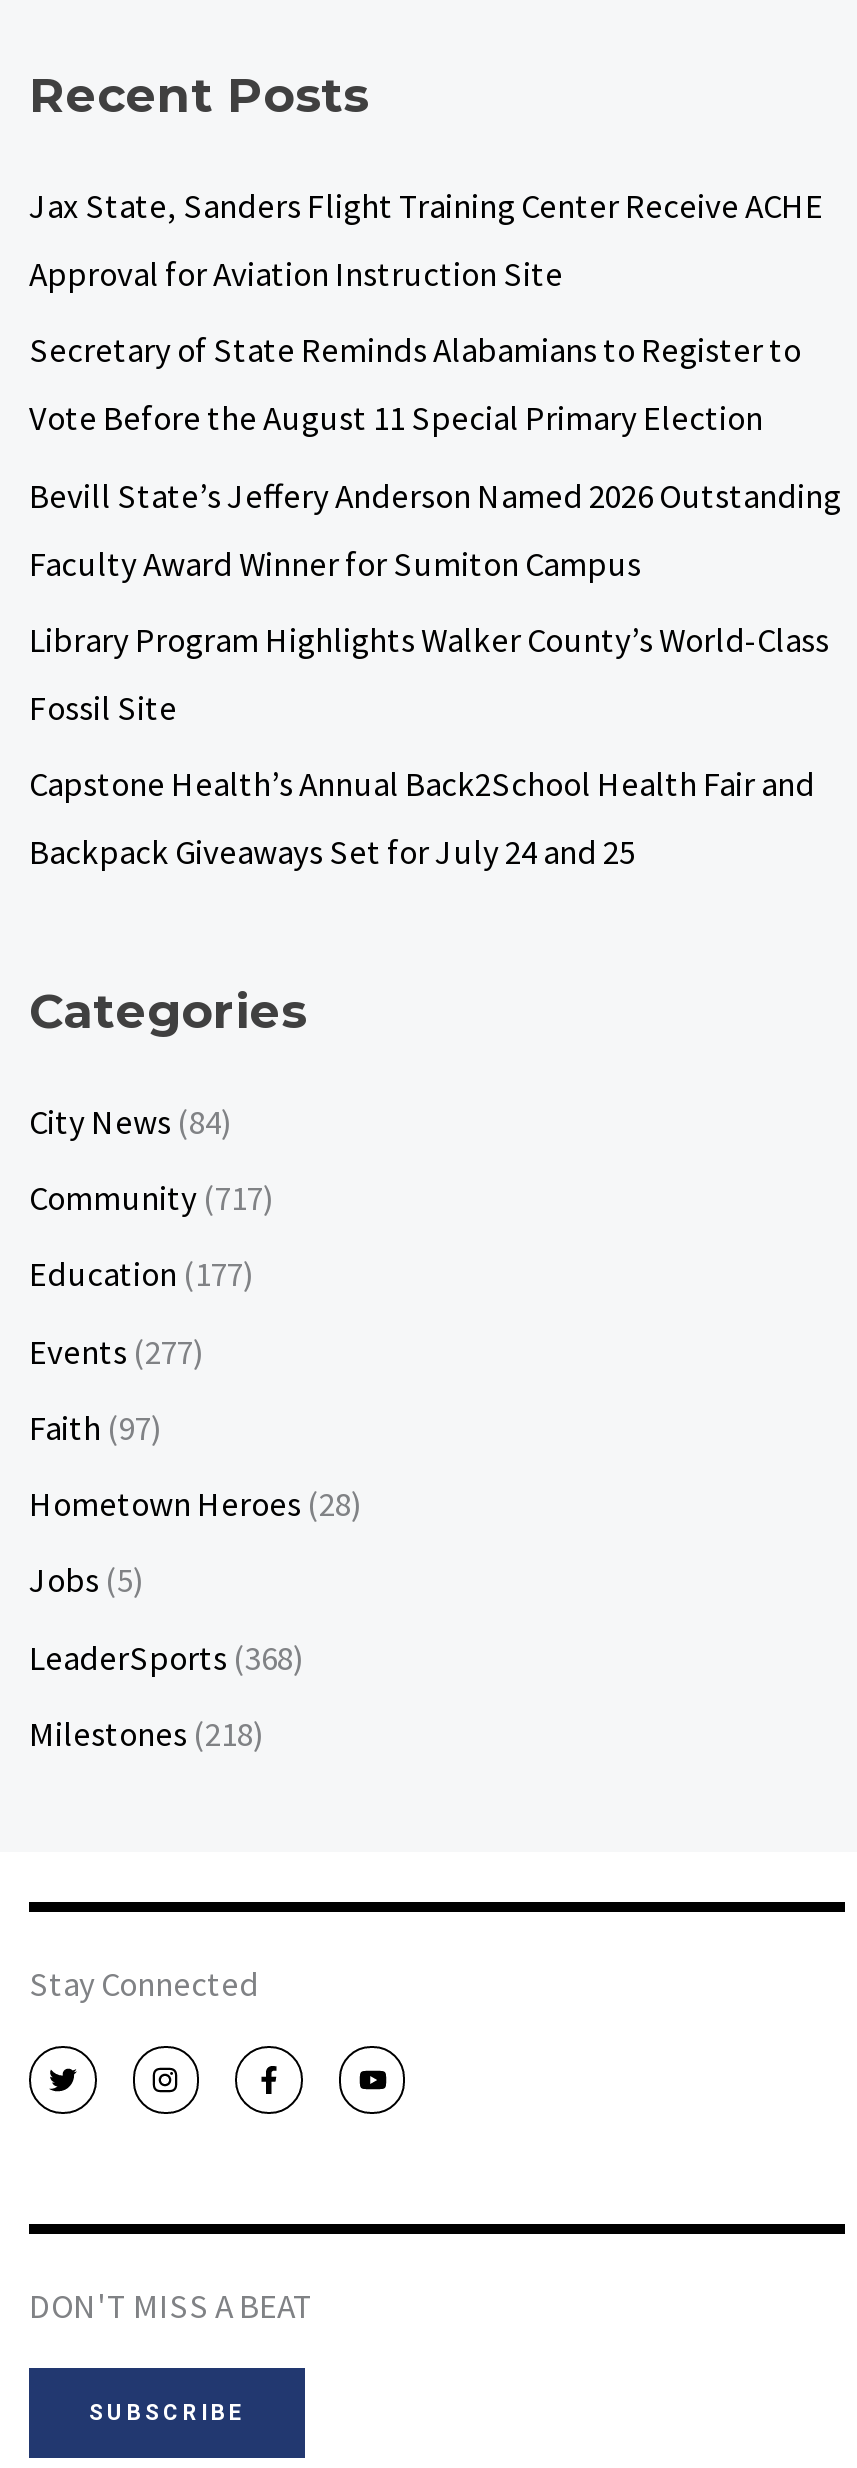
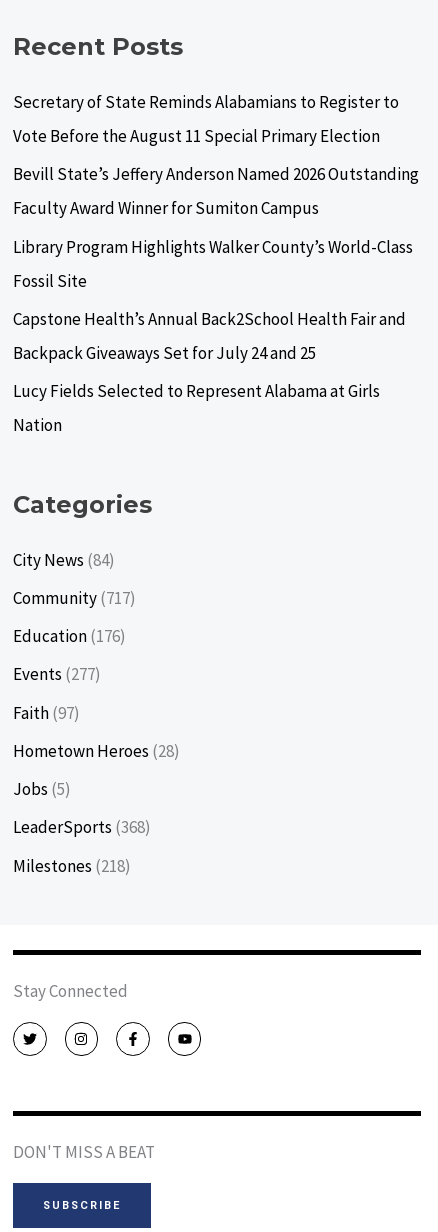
- Jax State, Sanders Flight Training Center Receive ACHE
- Approval for Aviation Instruction Site

moved up: Secretary of State Reminds Alabamians to Register to | Vote Before the August 11 Special Primary Election | Bevill State’s Jeffery Anderson Named 2026 Outstanding | Faculty Award Winner for Sumiton Campus | Library Program Highlights Walker County’s World-Class | Fossil Site | Capstone Health’s Annual Back2School Health Fair and | Backpack Giveaways Set for July 24 and 25

+ Lucy Fields Selected to Represent Alabama at Girls
+ Nation

- Education (177)
+ Education (176)
